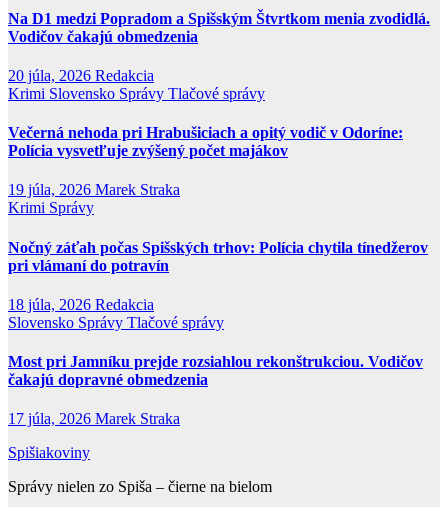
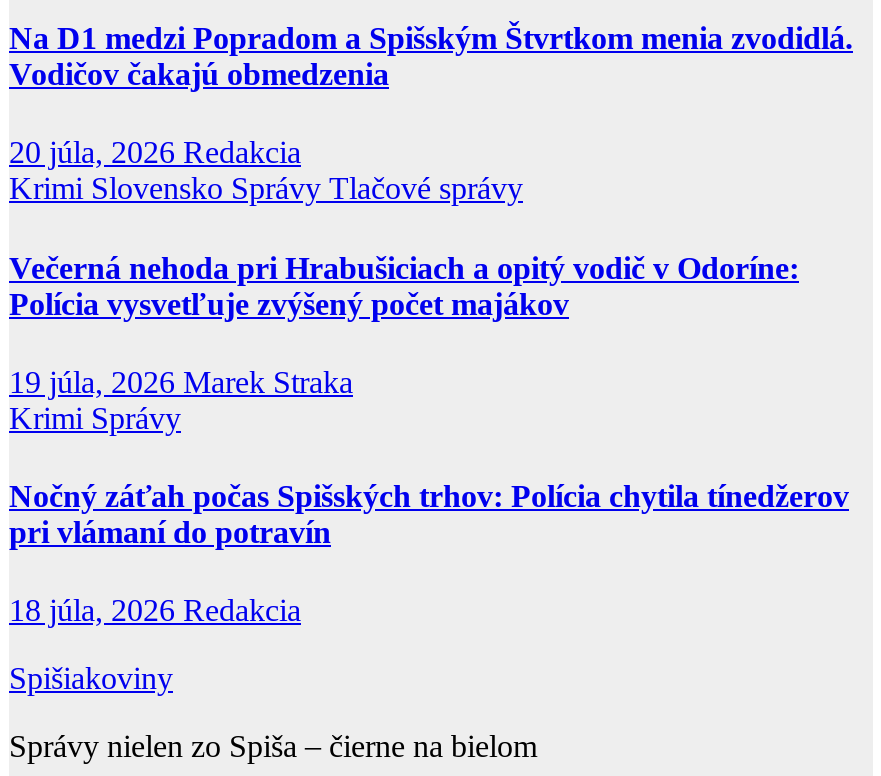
- Slovensko Správy Tlačové správy
- Most pri Jamníku prejde rozsiahlou rekonštrukciou. Vodičov
- čakajú dopravné obmedzenia
- 17 júla, 2026 Marek Straka
